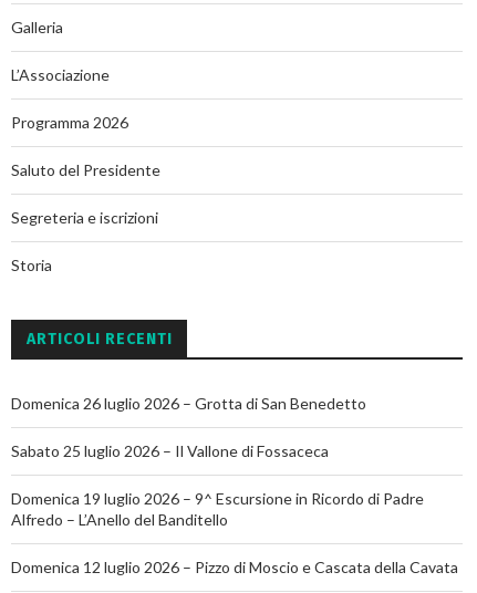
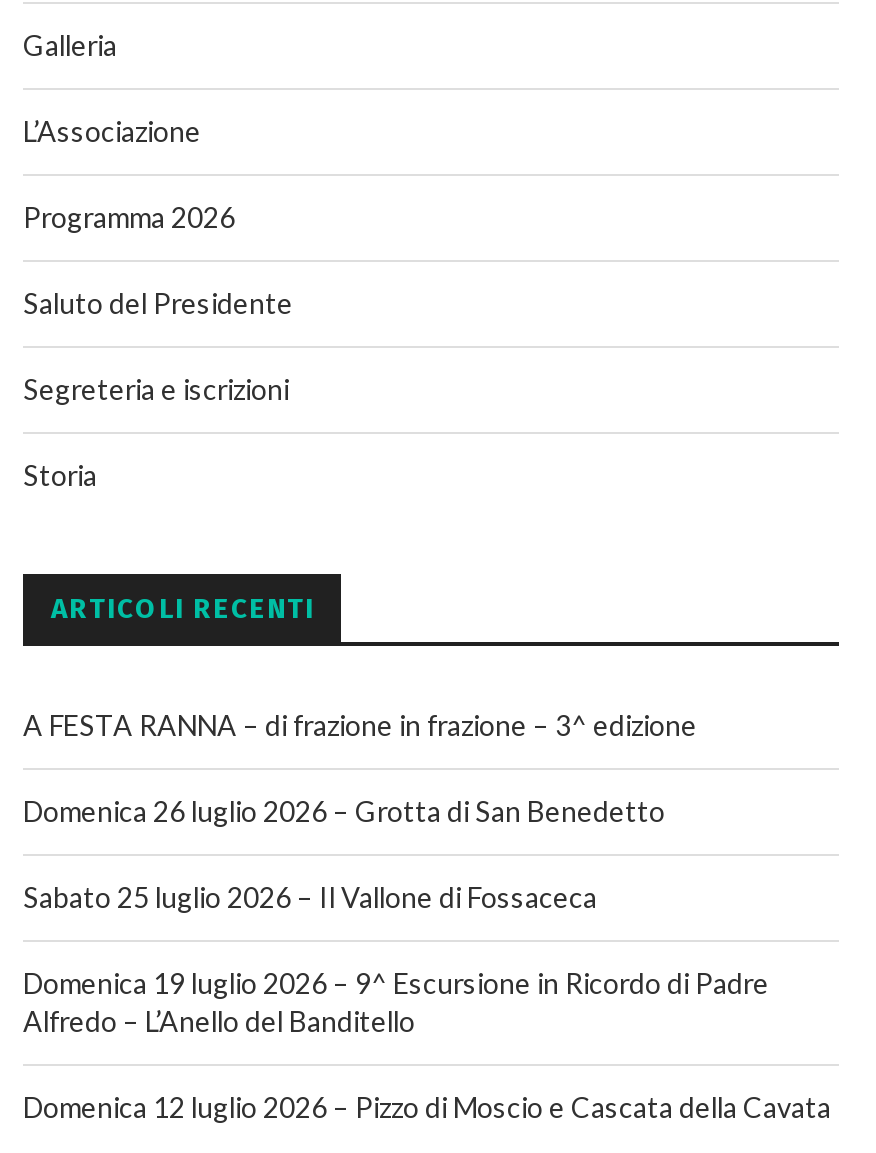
+ A FESTA RANNA – di frazione in frazione – 3^ edizione
